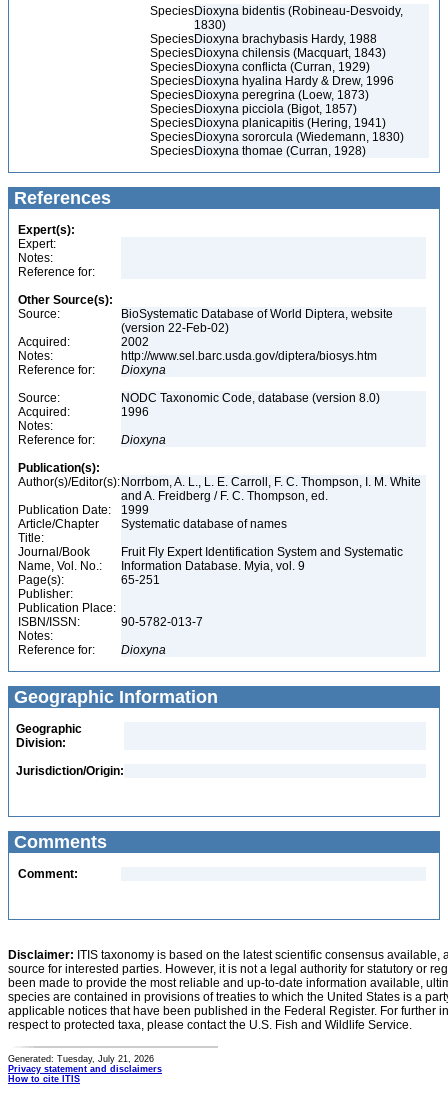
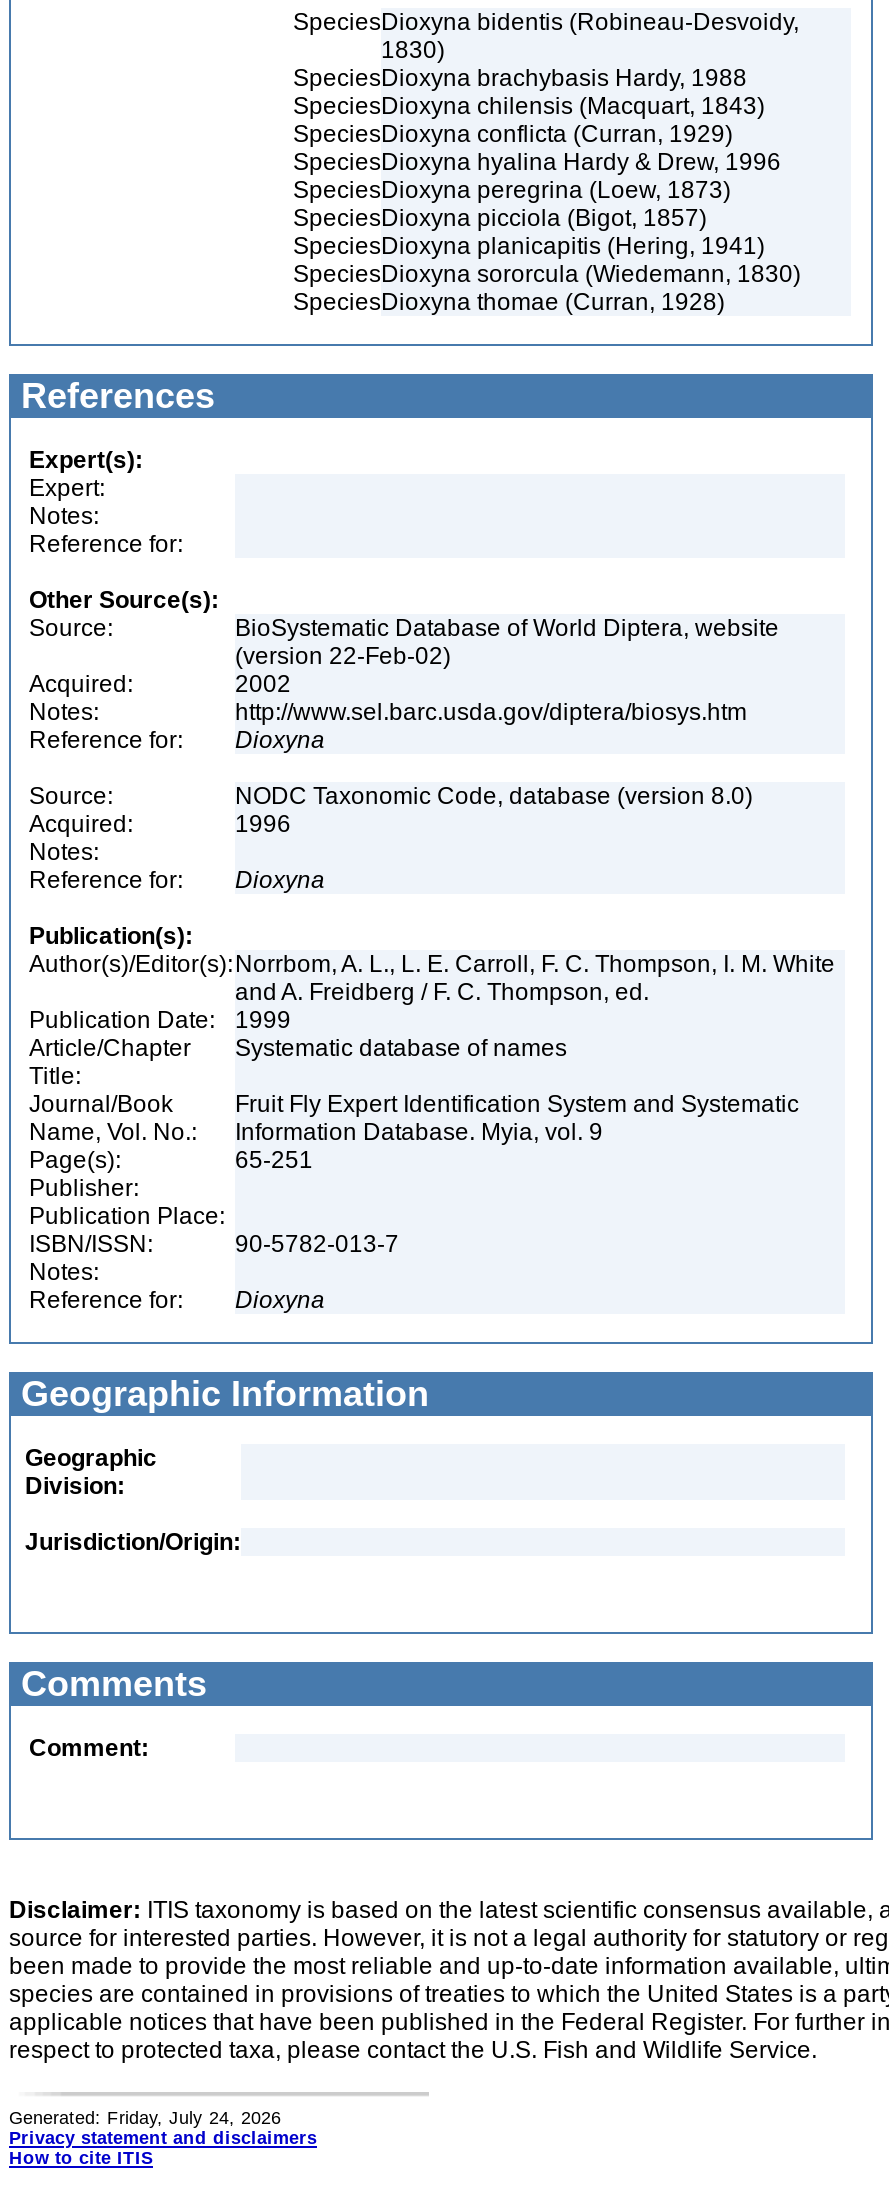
- Generated: Tuesday, July 21, 2026
+ Generated: Friday, July 24, 2026
